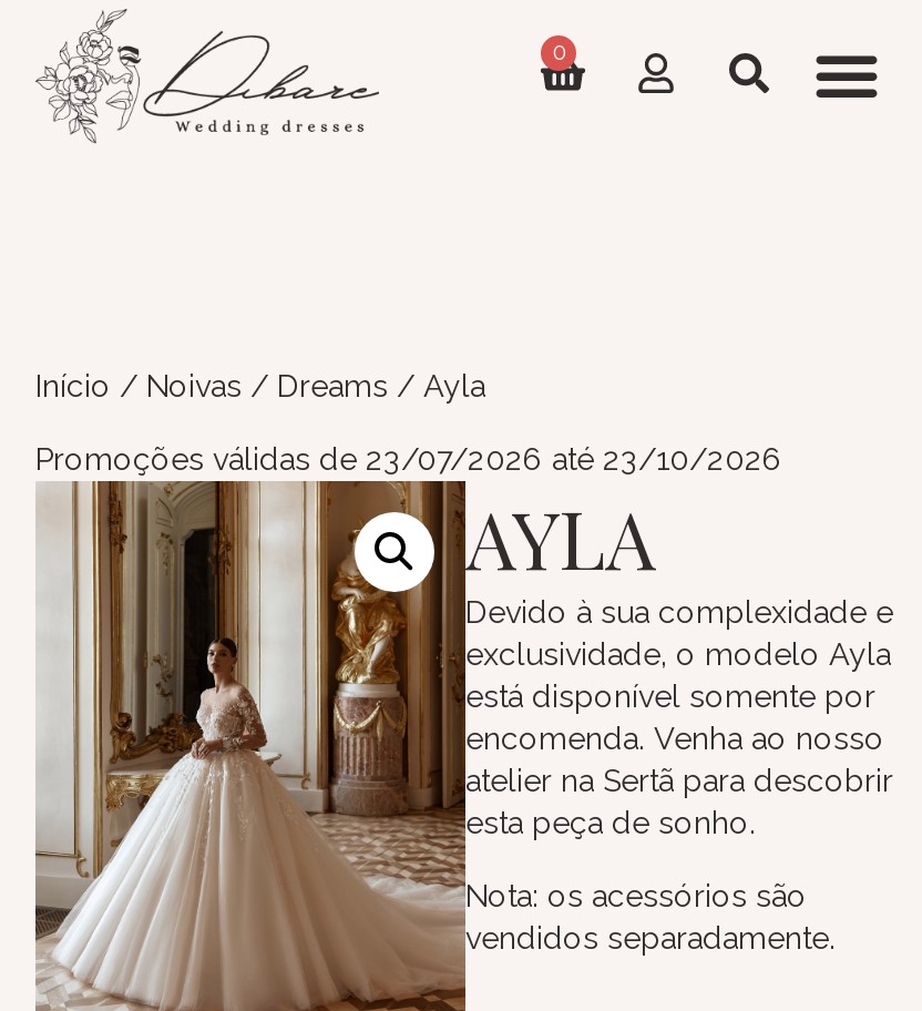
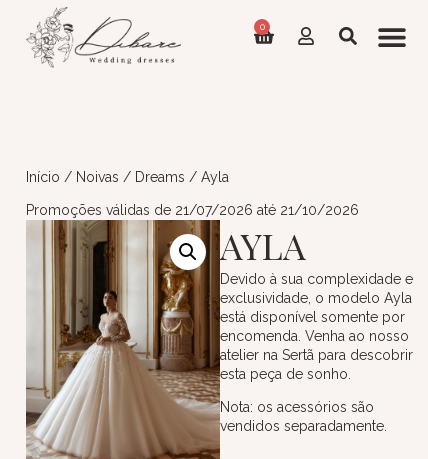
- Promoções válidas de 23/07/2026 até 23/10/2026
+ Promoções válidas de 21/07/2026 até 21/10/2026
